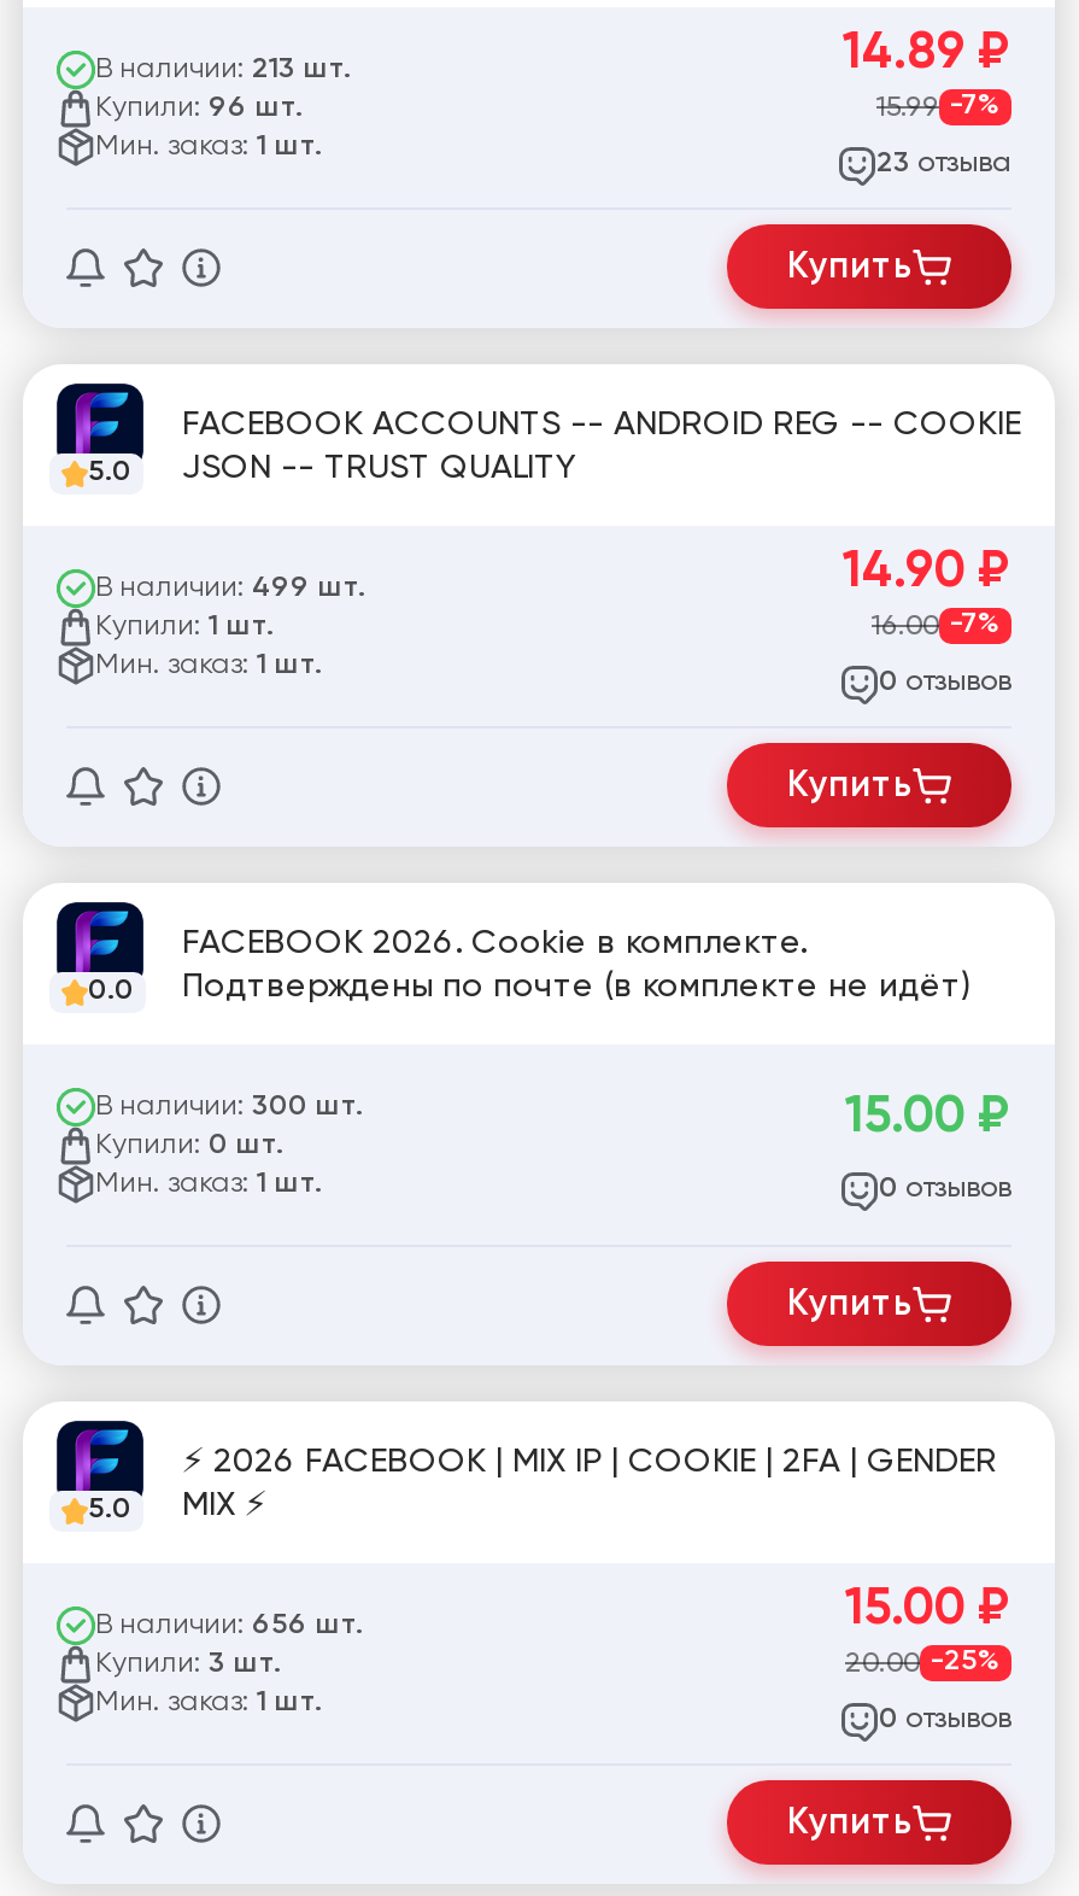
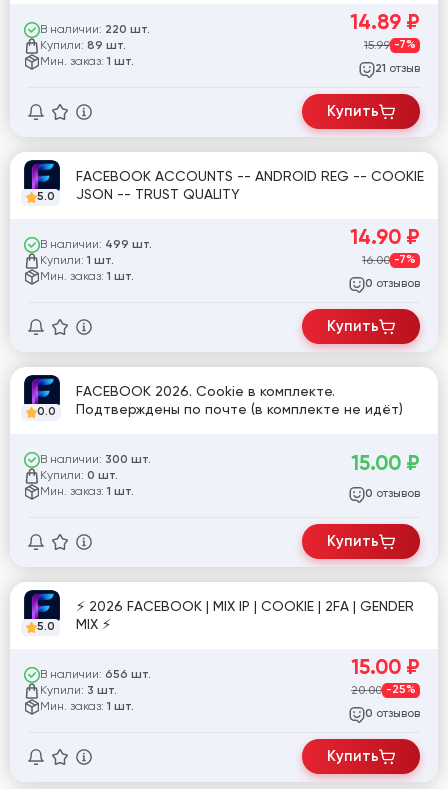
- В наличии: 213 шт.
+ В наличии: 220 шт.

- Купили: 96 шт.
+ Купили: 89 шт.

- 23 отзыва
+ 21 отзыв
